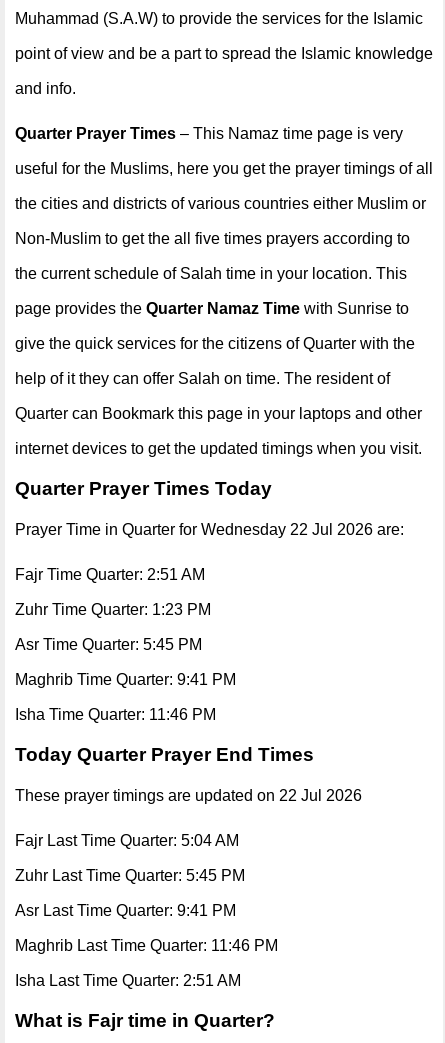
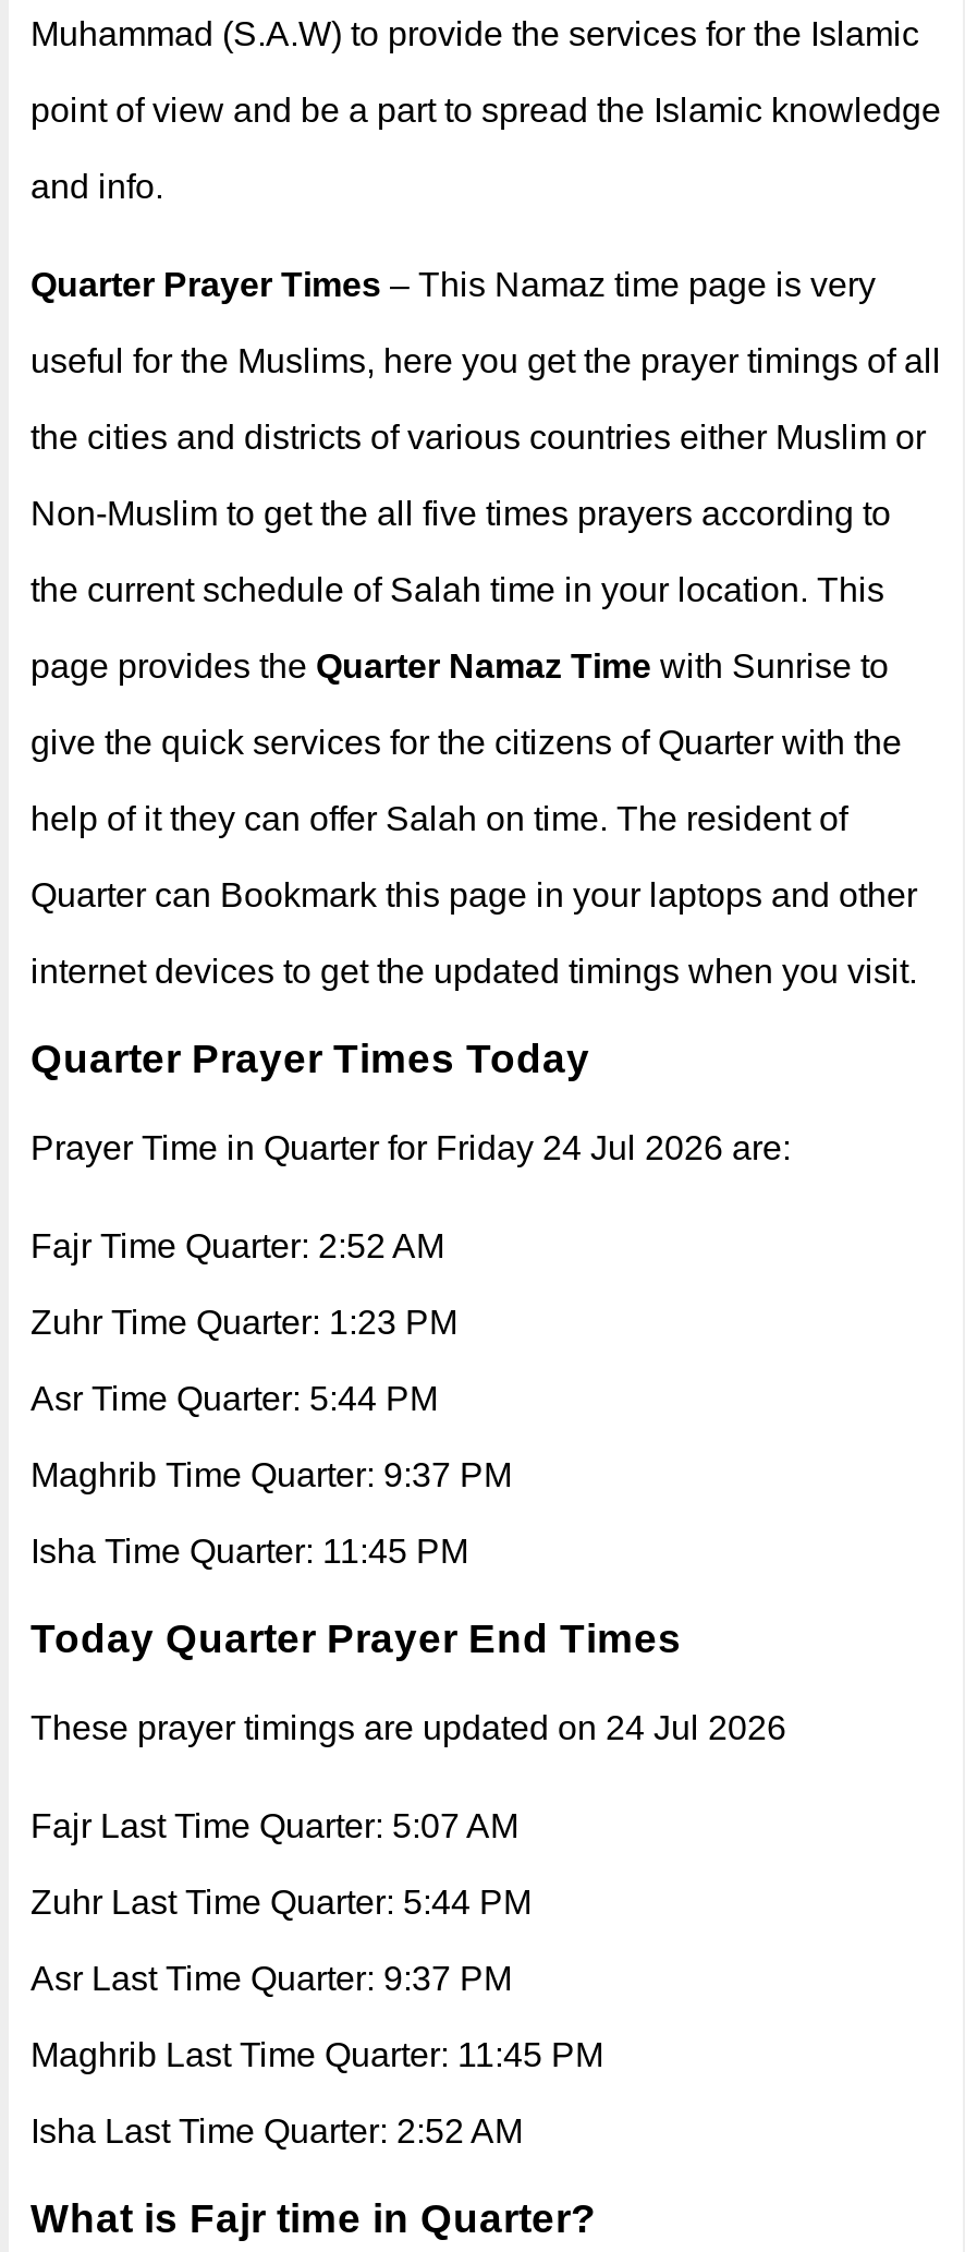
- Prayer Time in Quarter for Wednesday 22 Jul 2026 are:
+ Prayer Time in Quarter for Friday 24 Jul 2026 are:

- Fajr Time Quarter: 2:51 AM
+ Fajr Time Quarter: 2:52 AM

- Asr Time Quarter: 5:45 PM
+ Asr Time Quarter: 5:44 PM

- Maghrib Time Quarter: 9:41 PM
+ Maghrib Time Quarter: 9:37 PM

- Isha Time Quarter: 11:46 PM
+ Isha Time Quarter: 11:45 PM

- These prayer timings are updated on 22 Jul 2026
+ These prayer timings are updated on 24 Jul 2026

- Fajr Last Time Quarter: 5:04 AM
+ Fajr Last Time Quarter: 5:07 AM

- Zuhr Last Time Quarter: 5:45 PM
+ Zuhr Last Time Quarter: 5:44 PM

- Asr Last Time Quarter: 9:41 PM
+ Asr Last Time Quarter: 9:37 PM

- Maghrib Last Time Quarter: 11:46 PM
+ Maghrib Last Time Quarter: 11:45 PM

- Isha Last Time Quarter: 2:51 AM
+ Isha Last Time Quarter: 2:52 AM
